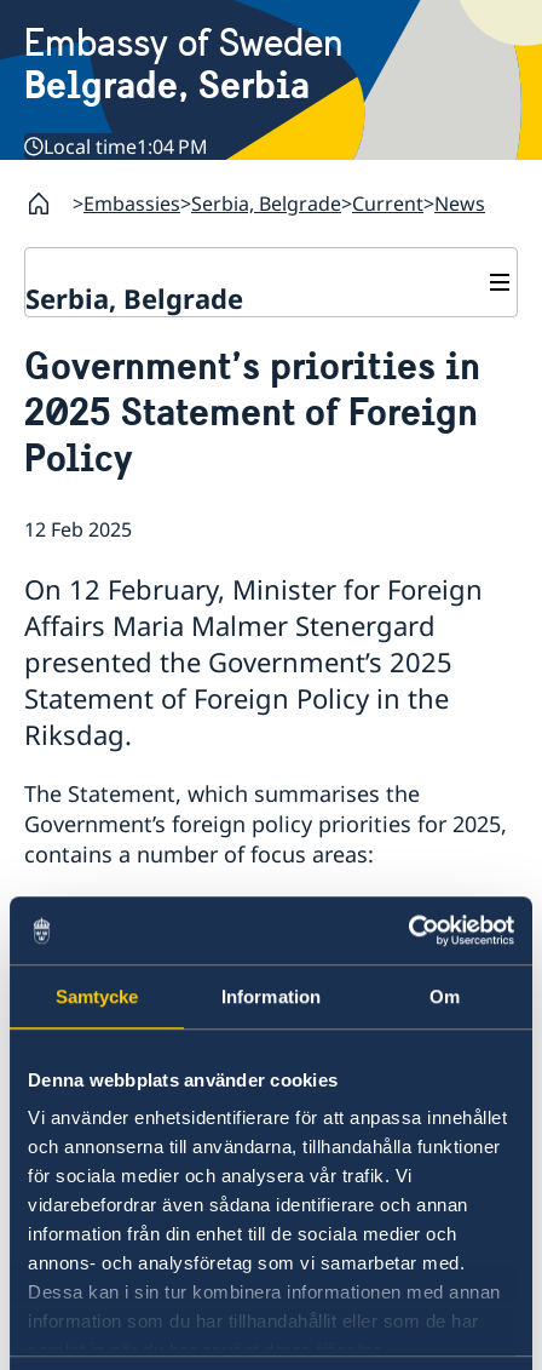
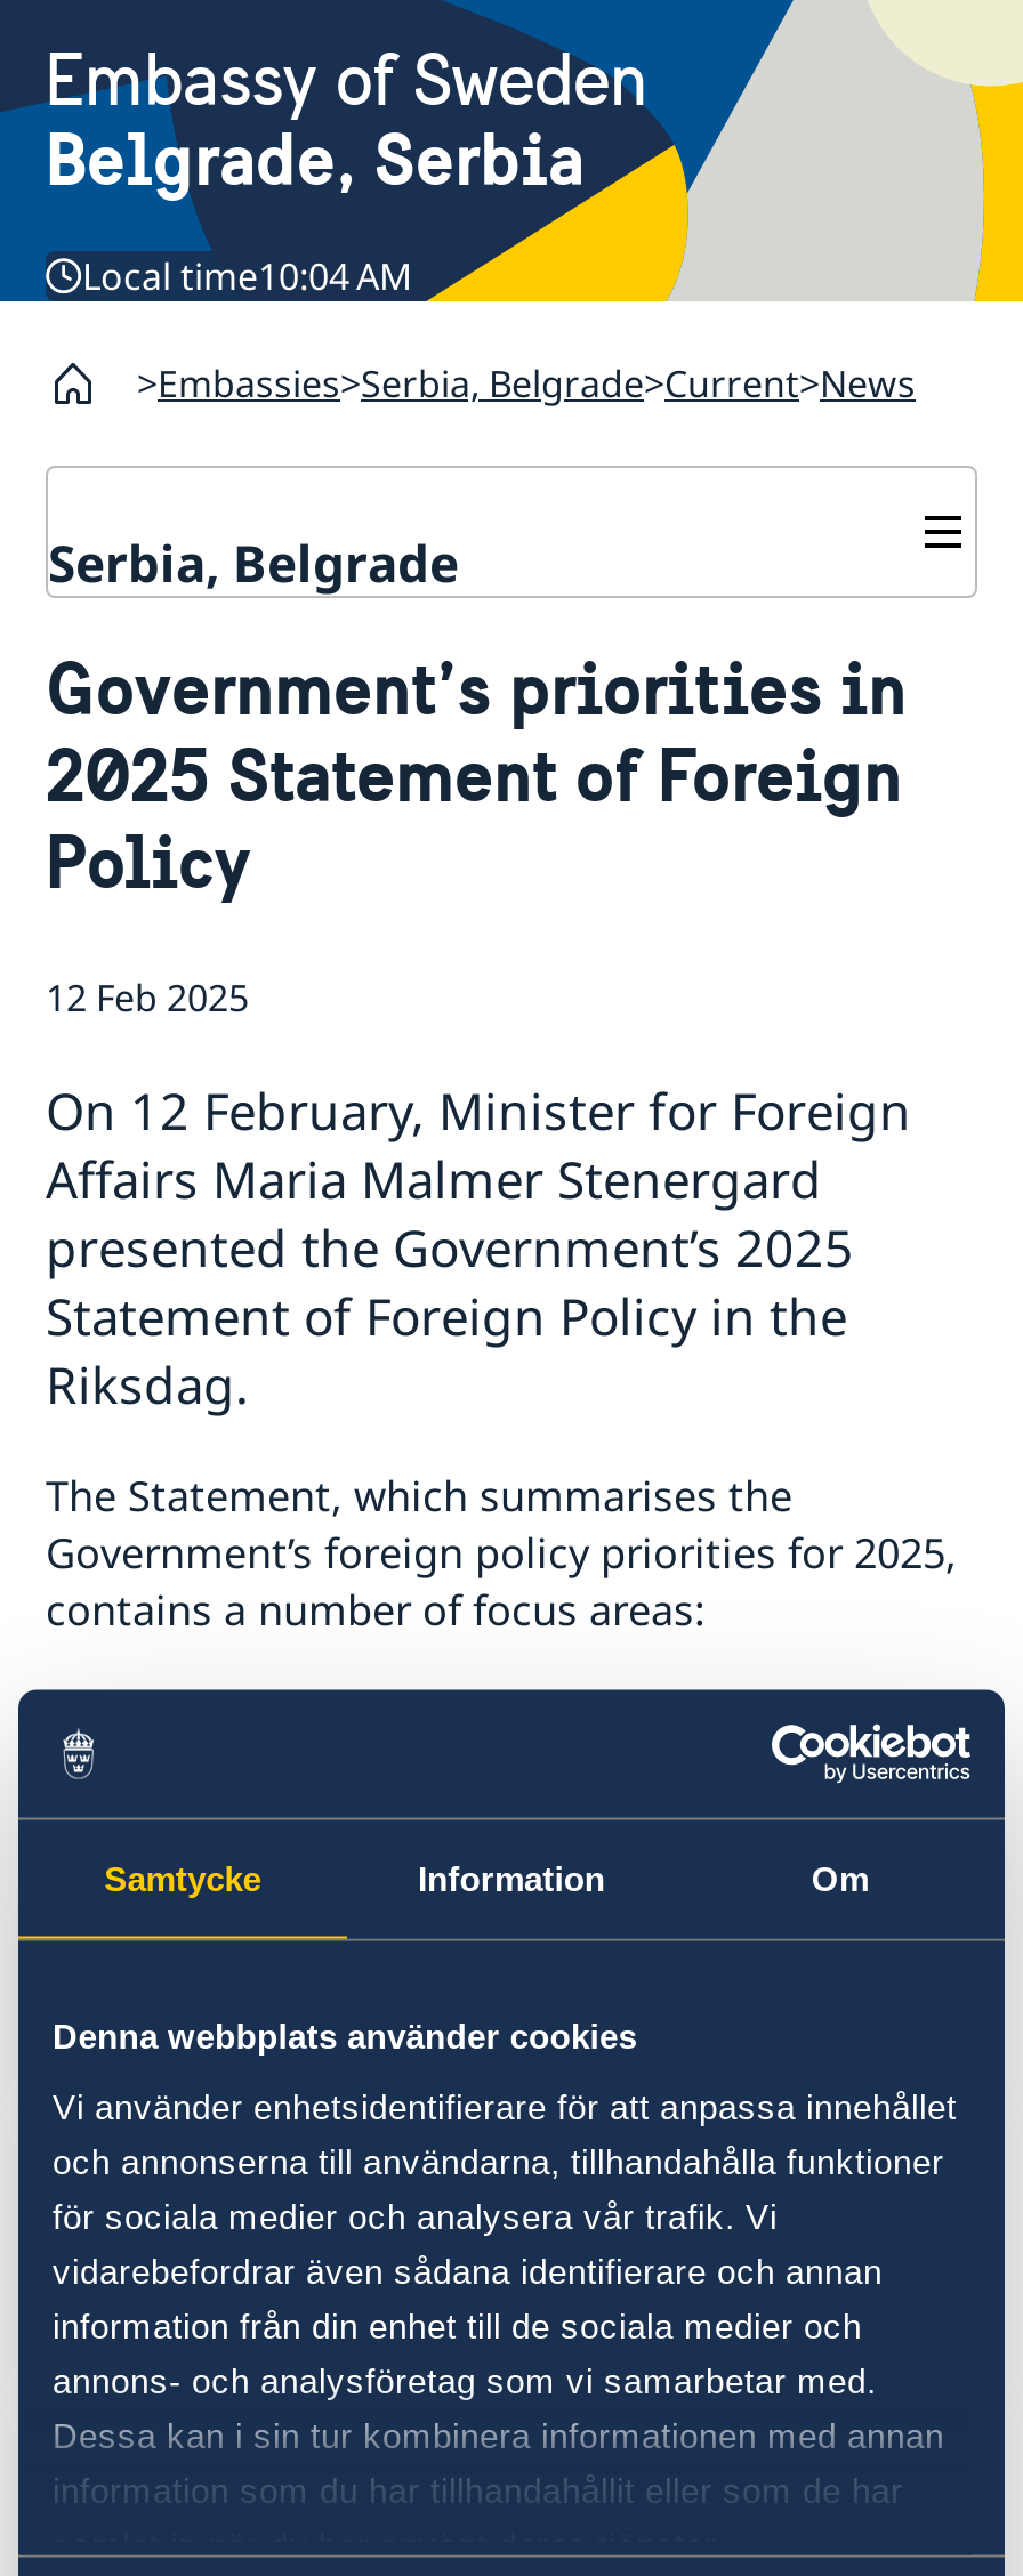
- Local time1:04 PM
+ Local time10:04 AM
